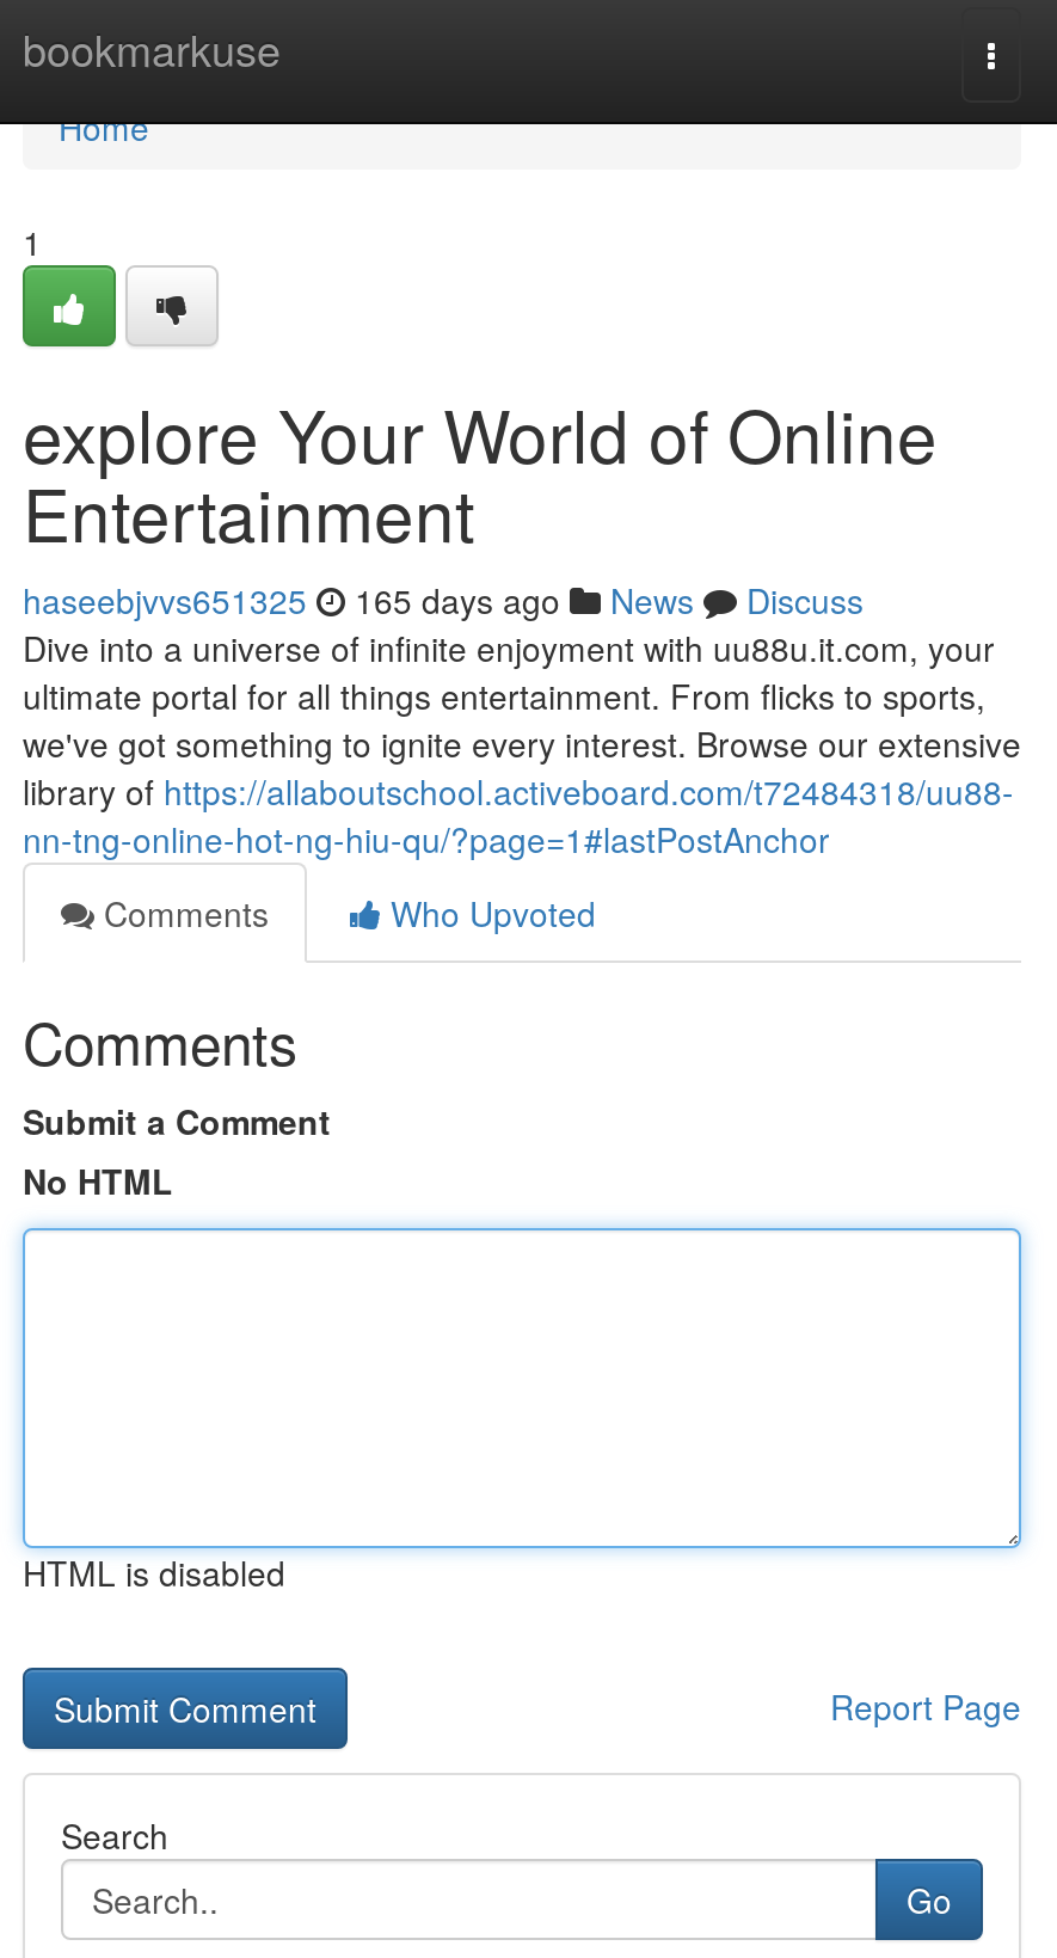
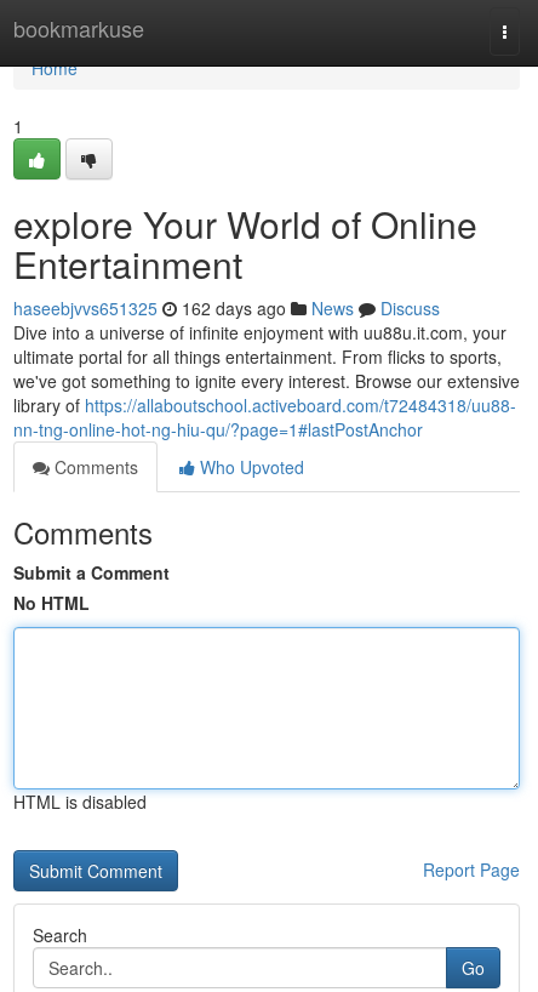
- haseebjvvs651325 165 days ago News Discuss
+ haseebjvvs651325 162 days ago News Discuss
